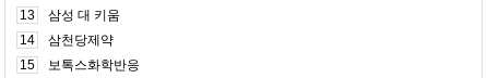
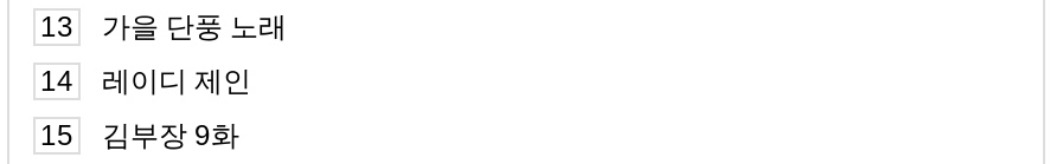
- 삼성 대 키움
+ 가을 단풍 노래

- 삼천당제약
+ 레이디 제인

- 보톡스화학반응
+ 김부장 9화
